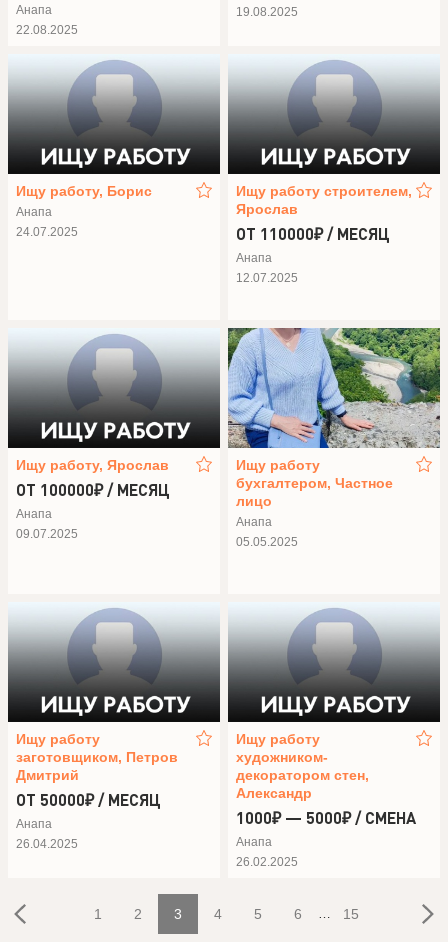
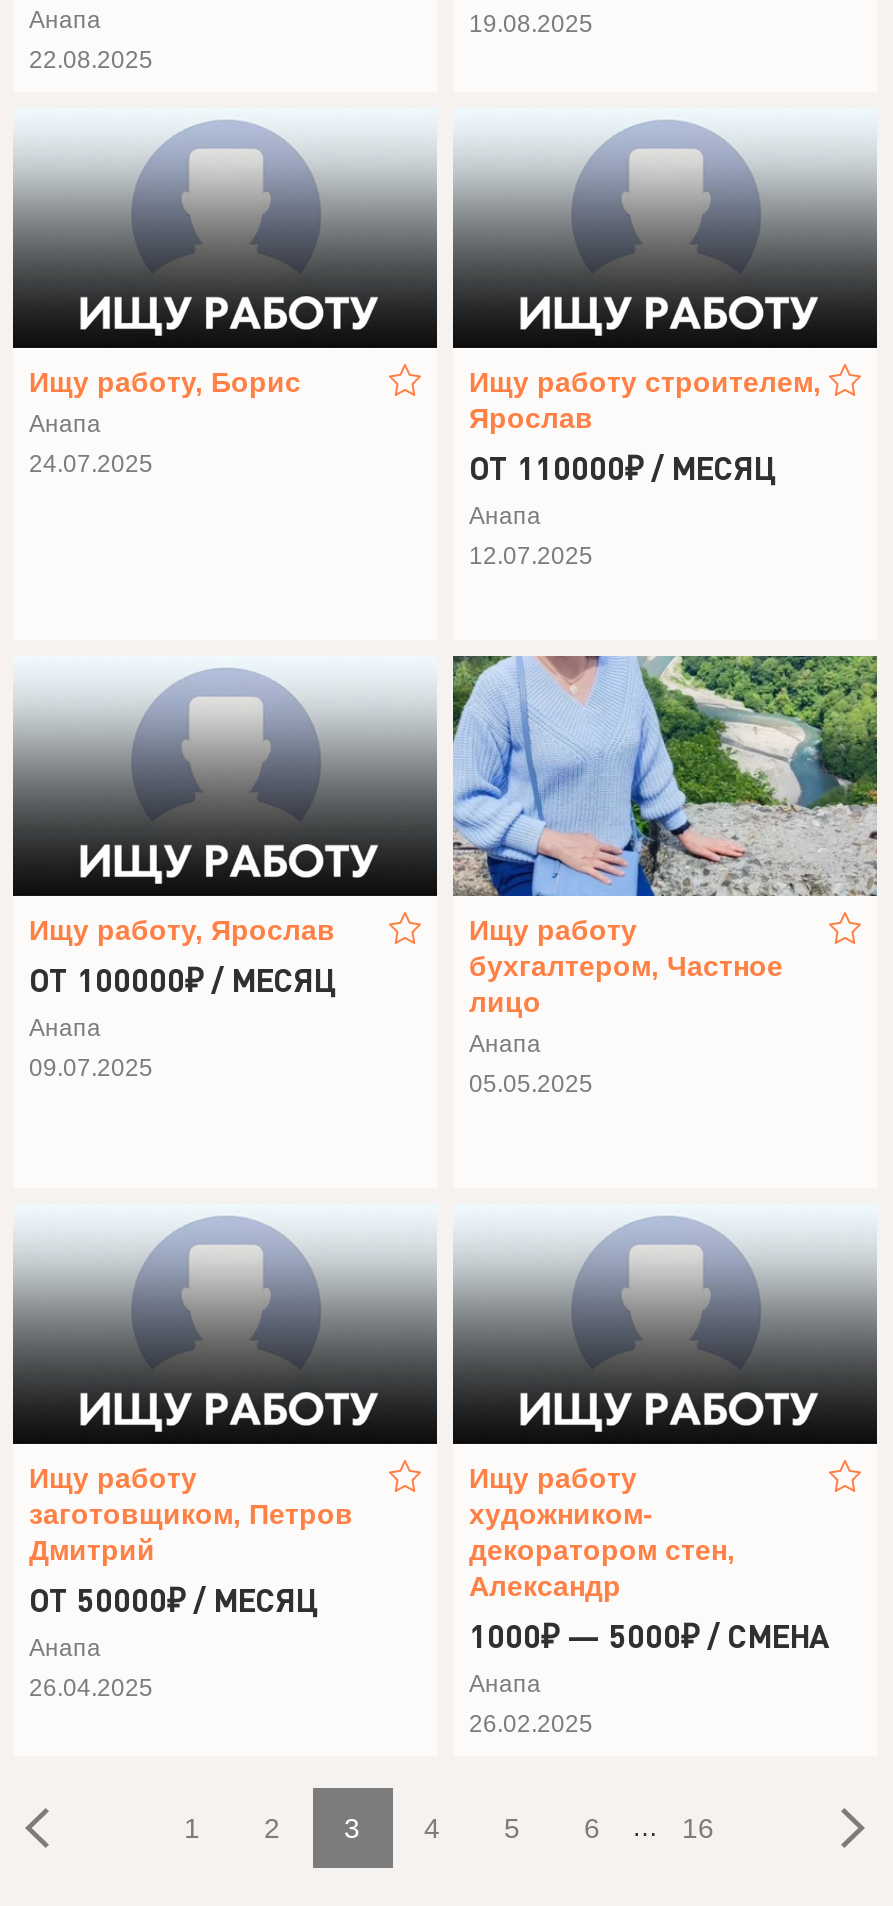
- 15
+ 16
